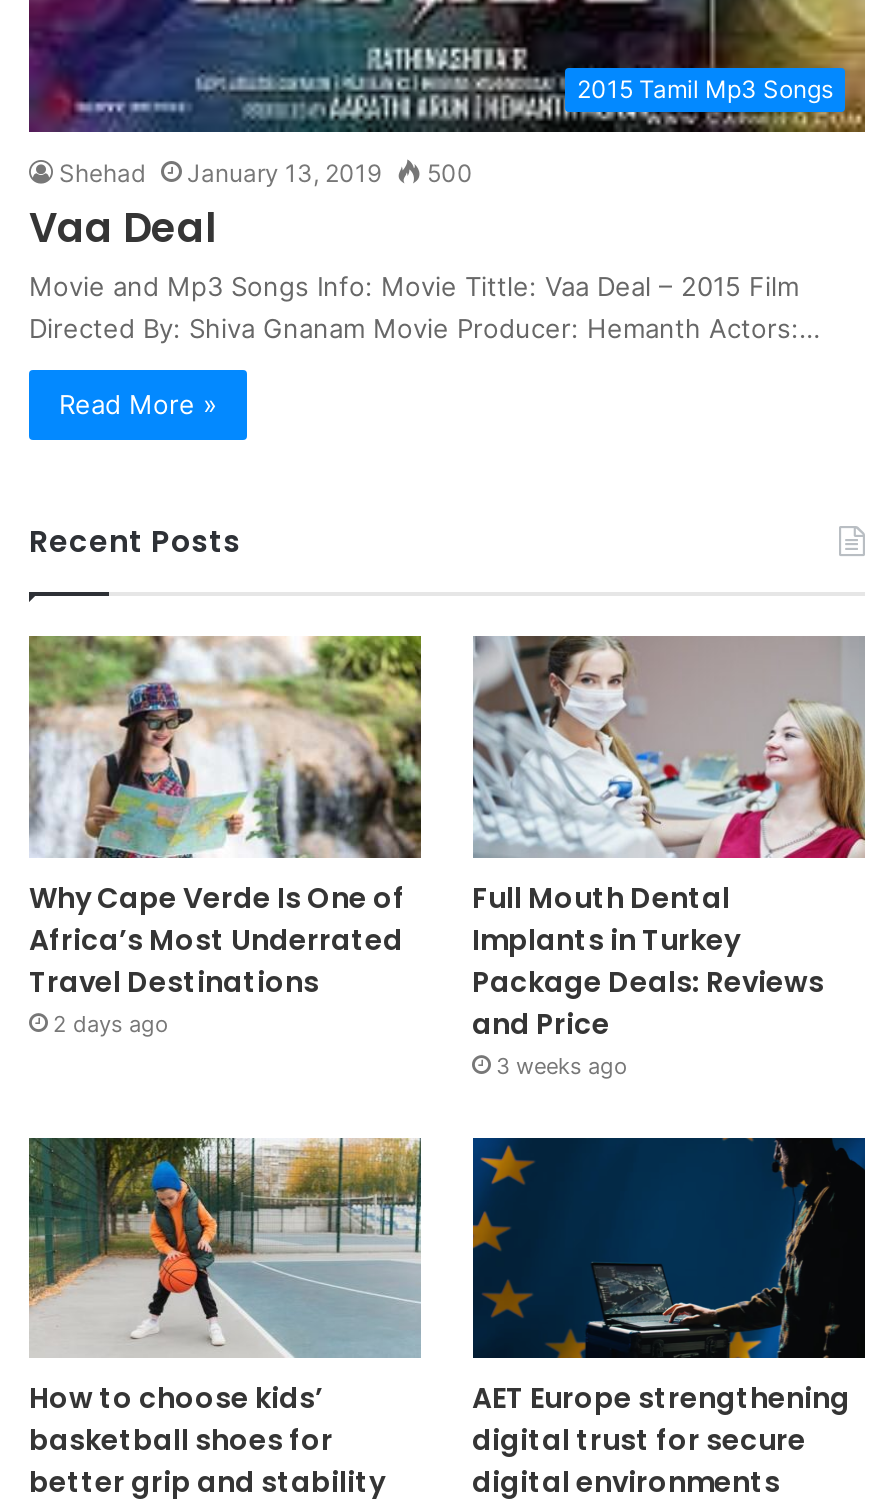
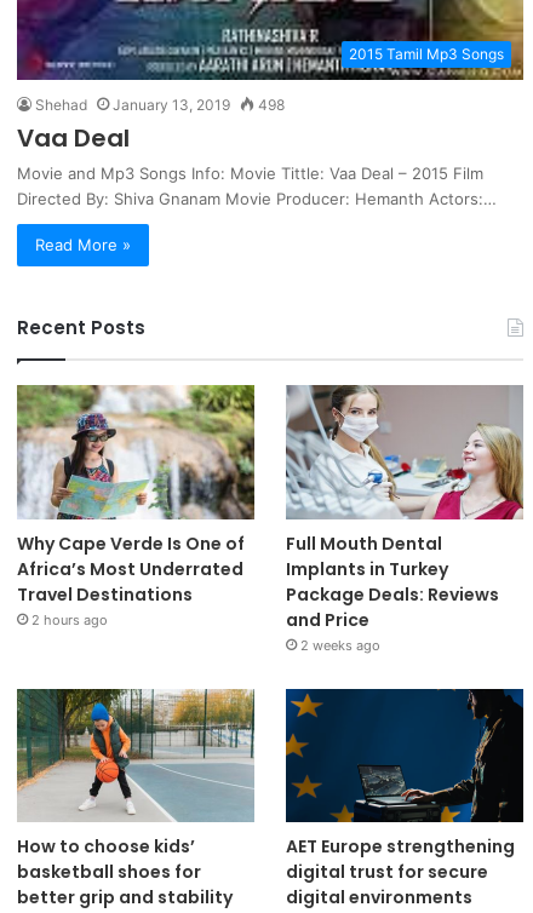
- Shehad January 13, 2019 500
+ Shehad January 13, 2019 498

- 2 days ago
+ 2 hours ago

- 3 weeks ago
+ 2 weeks ago
